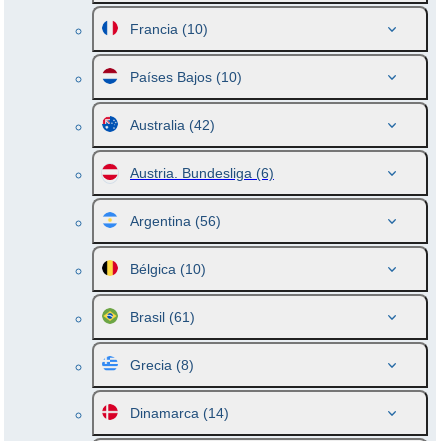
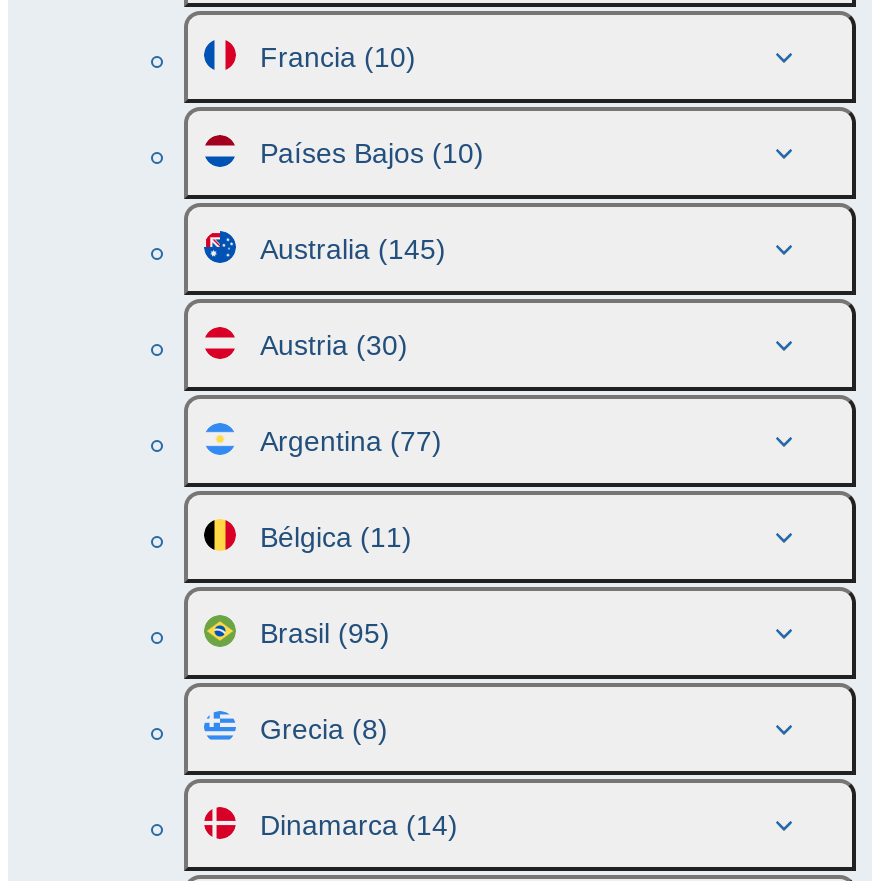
- Australia (42)
+ Australia (145)

- Austria. Bundesliga (6)
+ Austria (30)

- Argentina (56)
+ Argentina (77)

- Bélgica (10)
+ Bélgica (11)

- Brasil (61)
+ Brasil (95)
